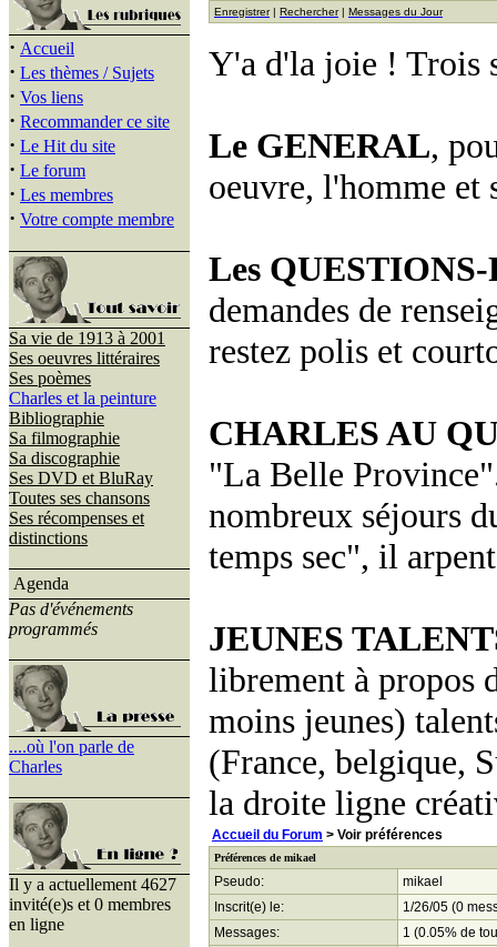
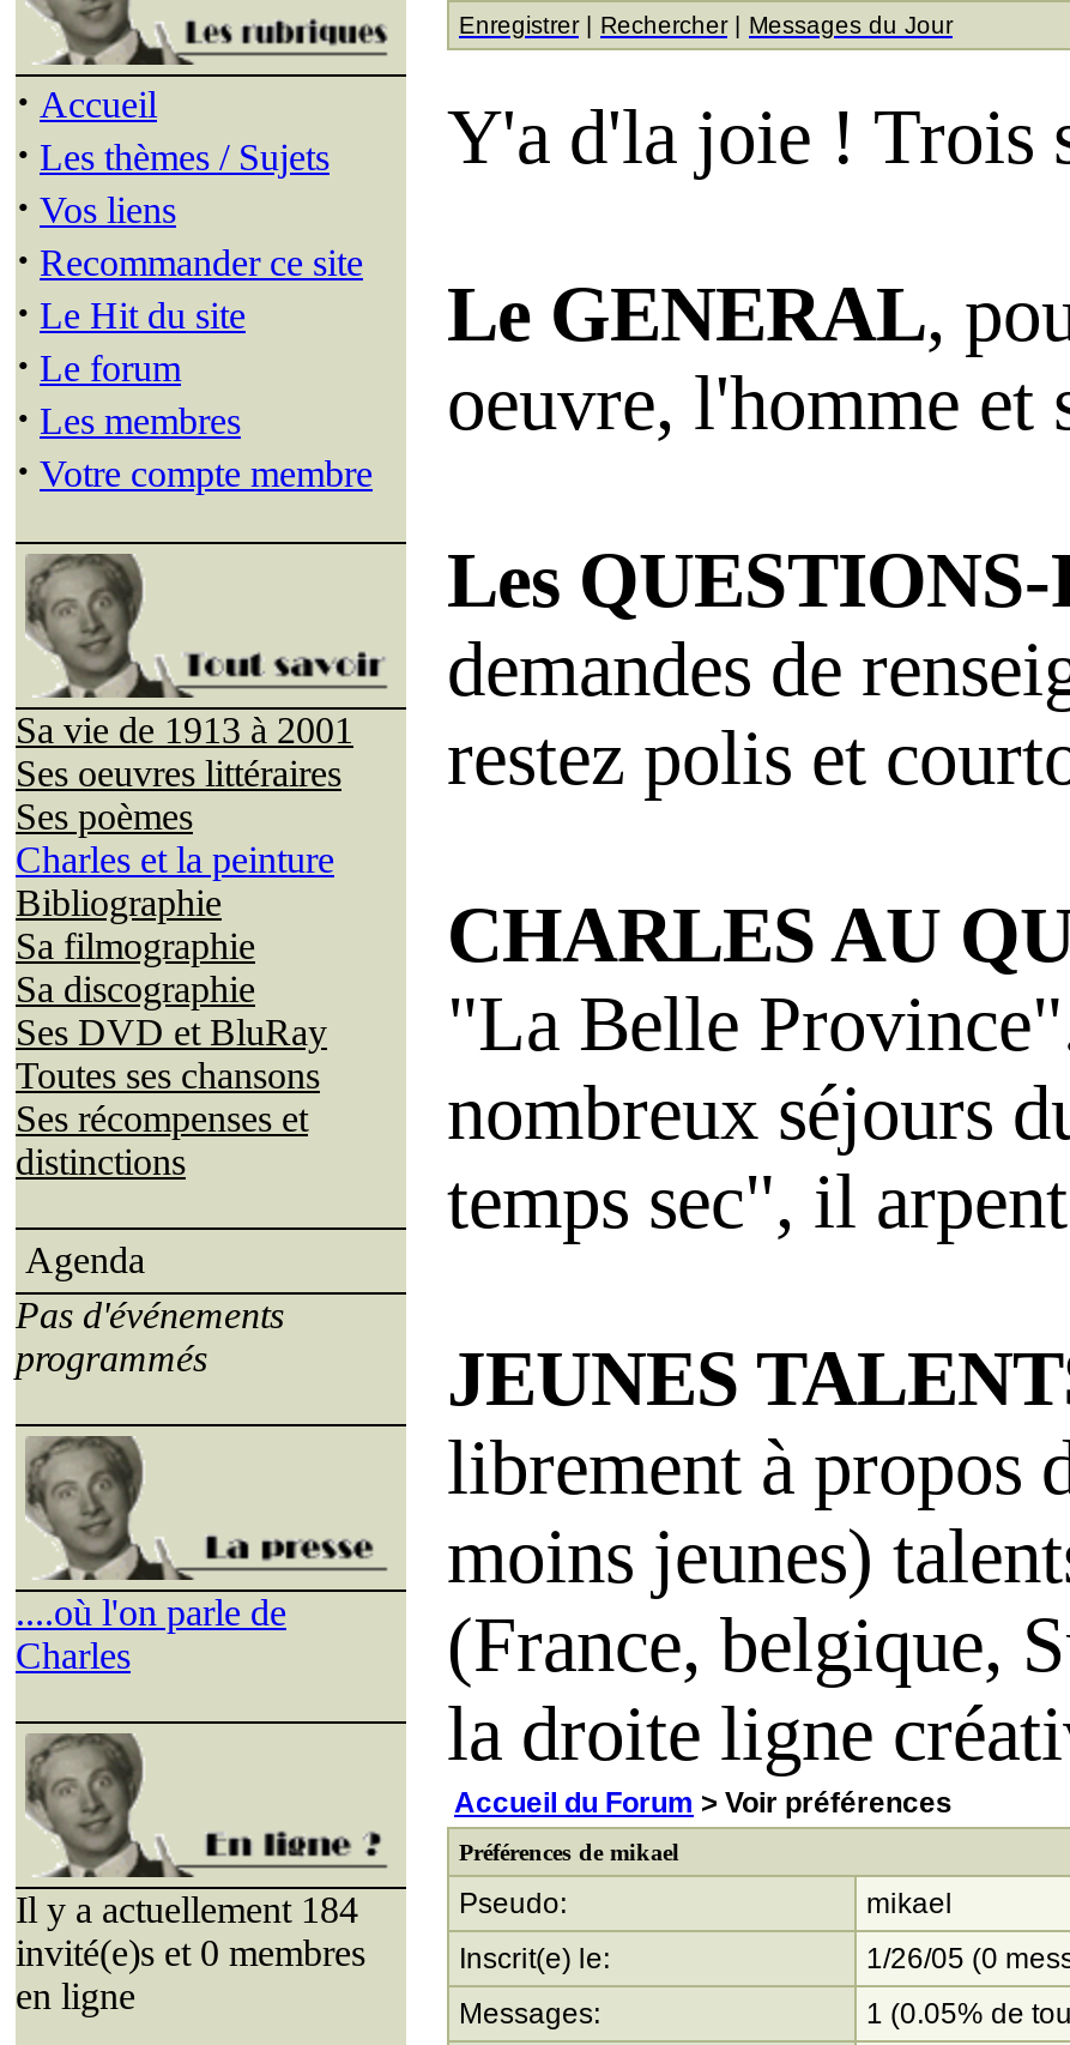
- Il y a actuellement 4627
+ Il y a actuellement 184
